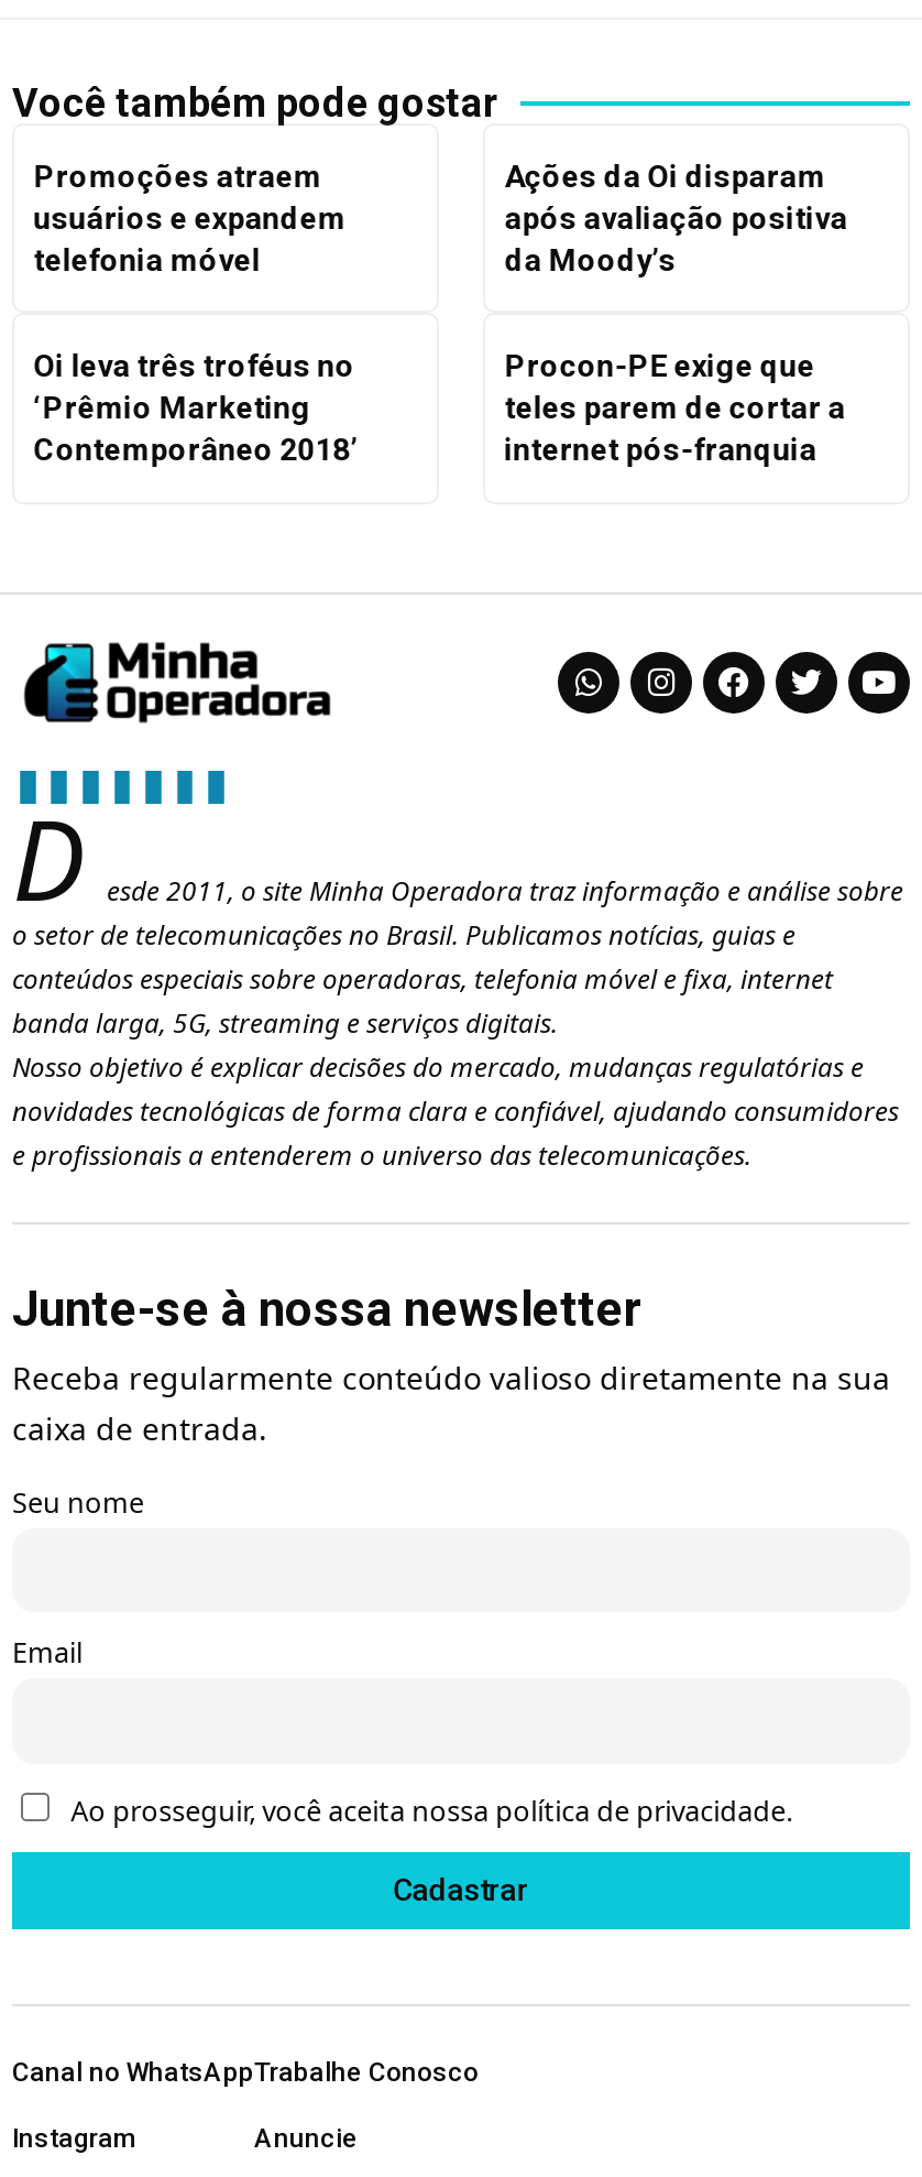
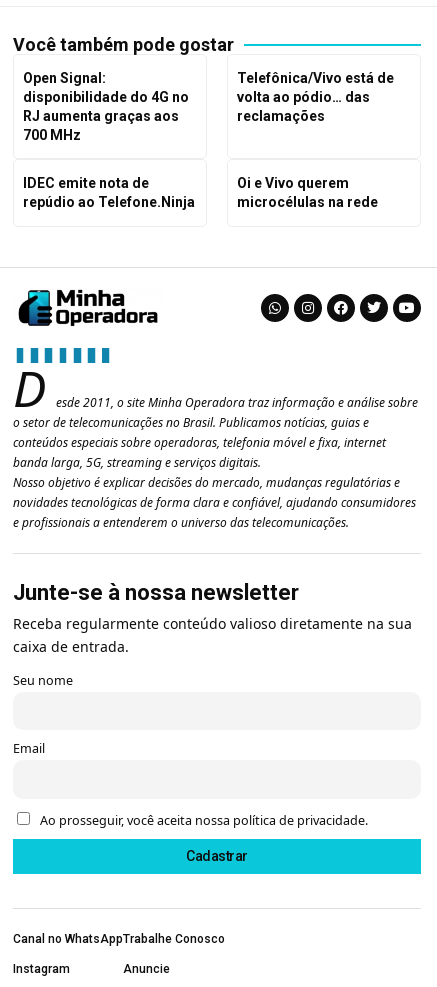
- Promoções atraem
- usuários e expandem
- telefonia móvel
+ Open Signal:
+ disponibilidade do 4G no
+ RJ aumenta graças aos
+ 700 MHz

- Ações da Oi disparam
- após avaliação positiva
- da Moody’s
+ Telefônica/Vivo está de
+ volta ao pódio… das
+ reclamações

- Oi leva três troféus no
- ‘Prêmio Marketing
- Contemporâneo 2018’
+ IDEC emite nota de
+ repúdio ao Telefone.Ninja

- Procon-PE exige que
- teles parem de cortar a
- internet pós-franquia
+ Oi e Vivo querem
+ microcélulas na rede
